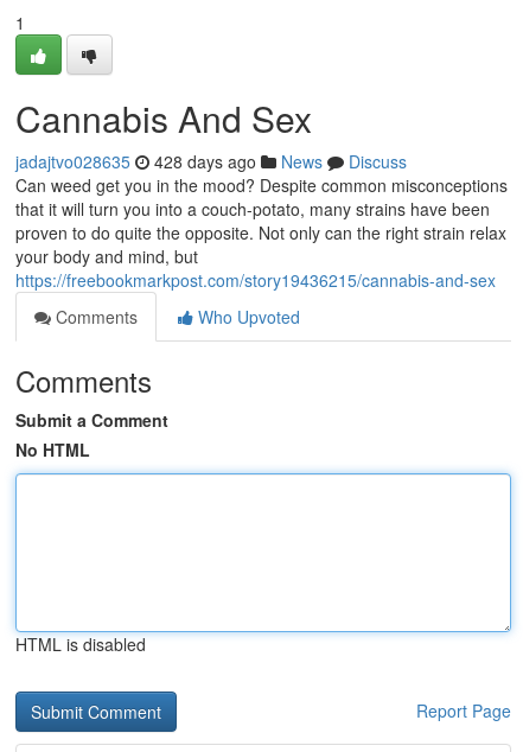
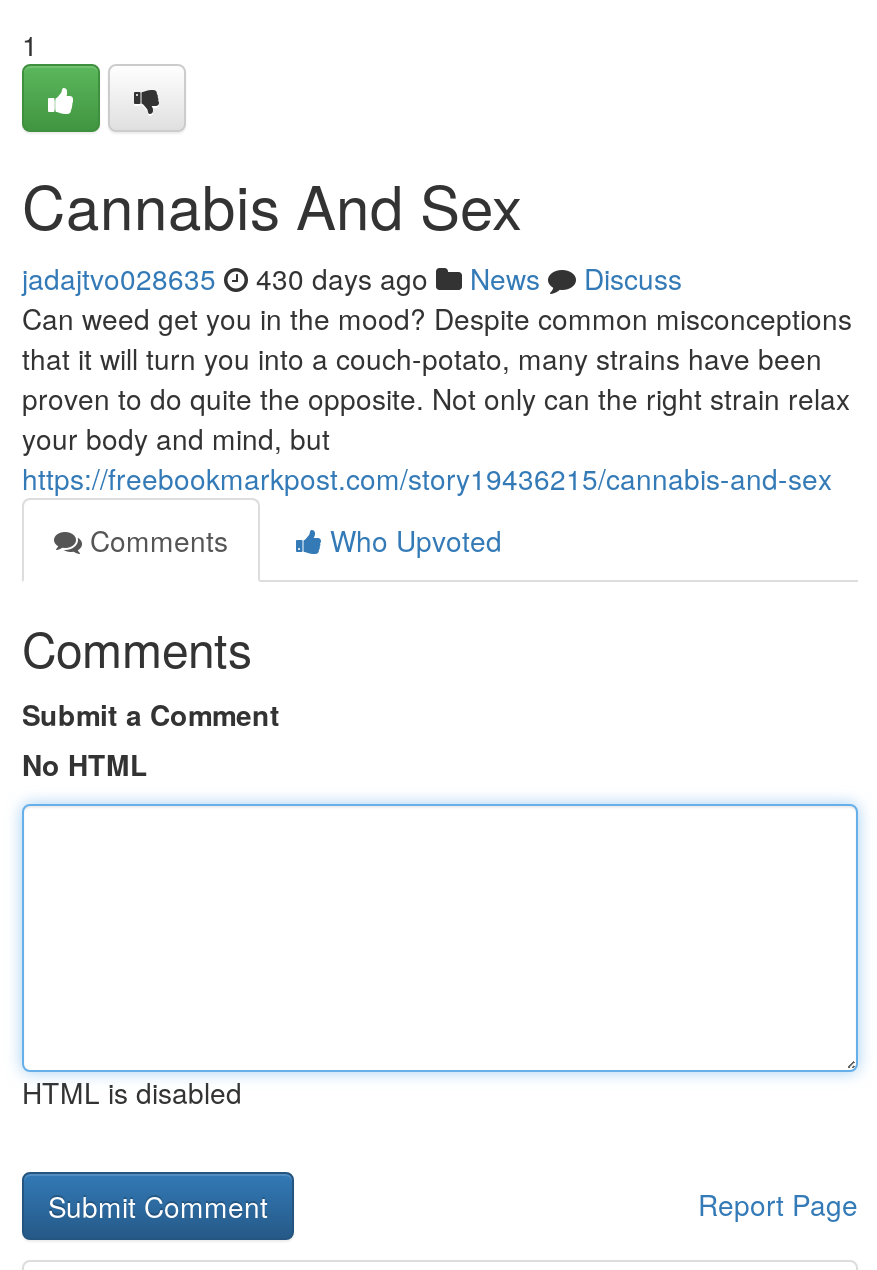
- jadajtvo028635 428 days ago News Discuss
+ jadajtvo028635 430 days ago News Discuss
